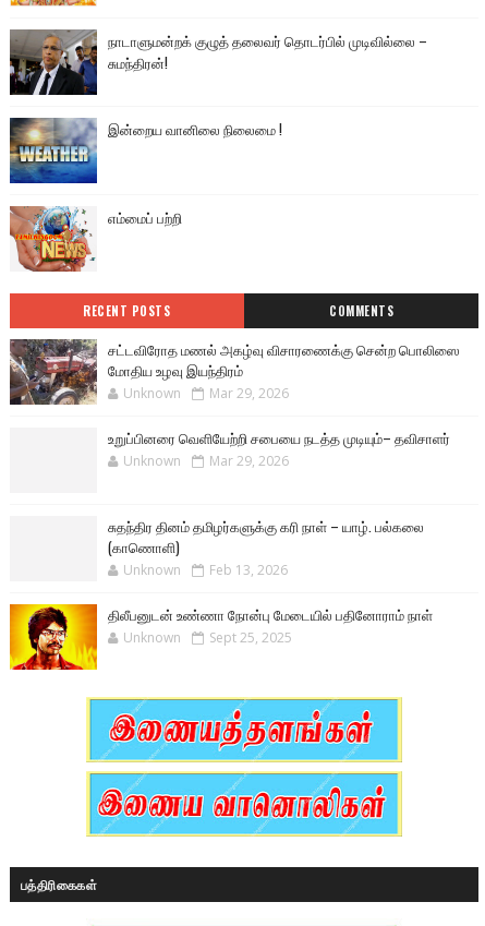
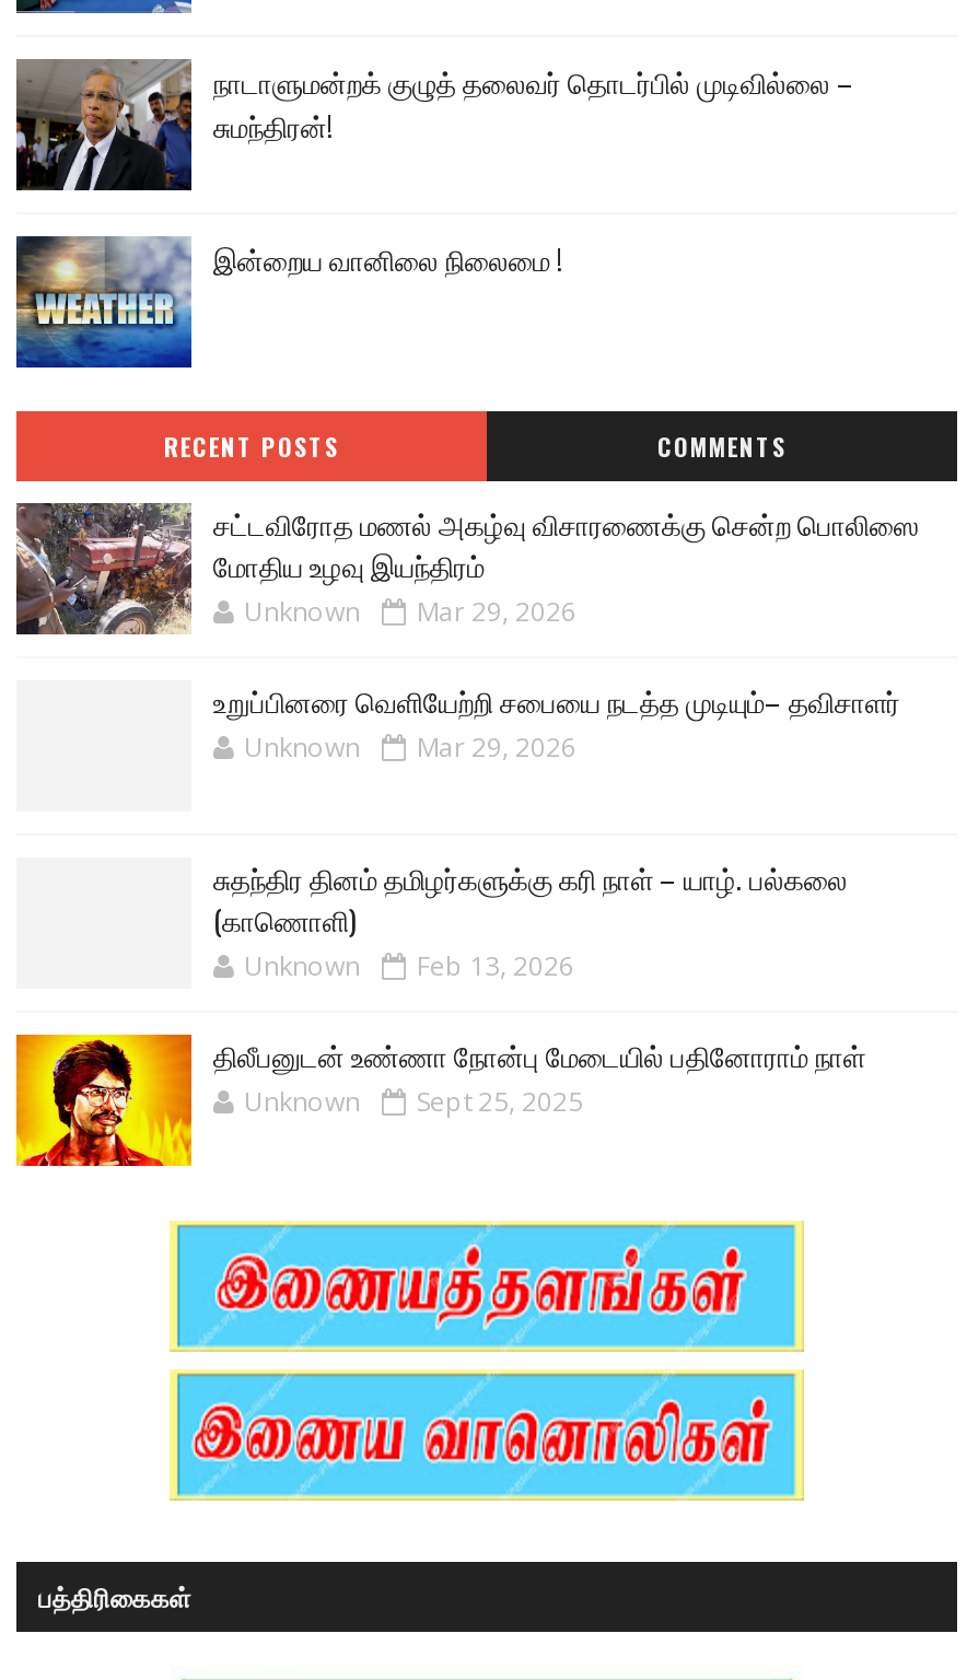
- [image]
- எம்மைப் பற்றி
